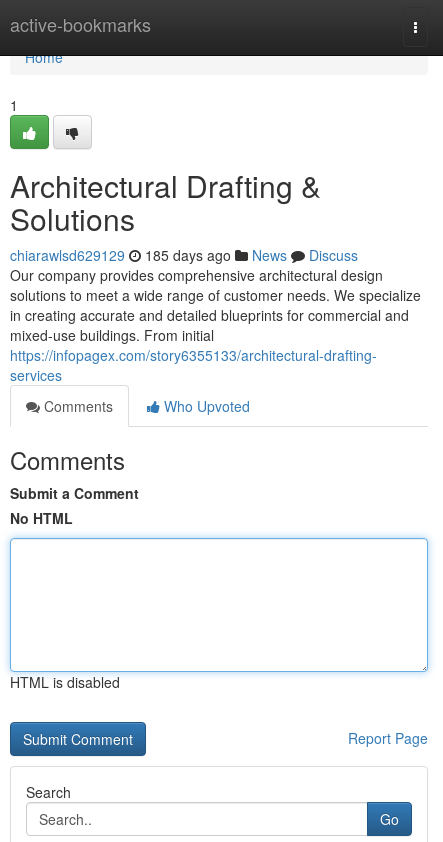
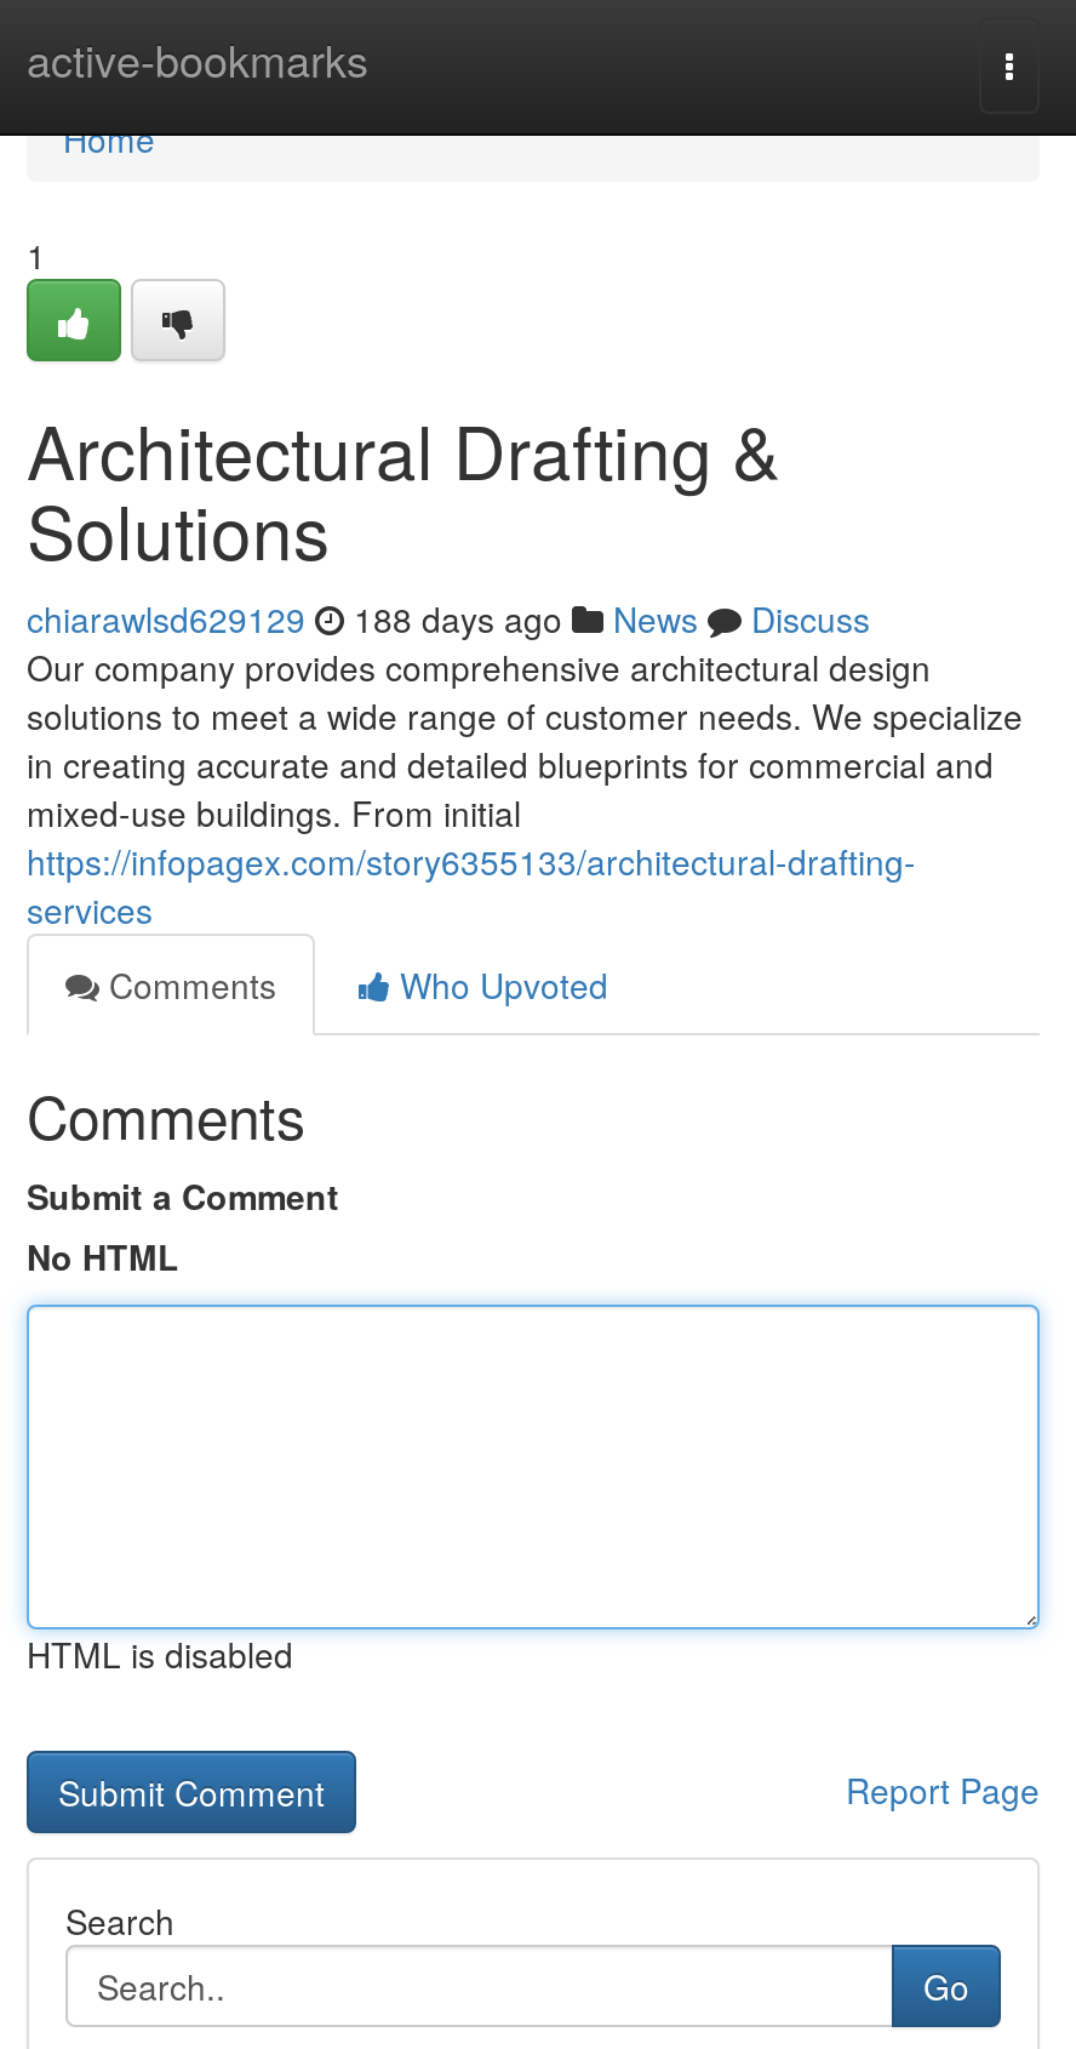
- chiarawlsd629129 185 days ago News Discuss
+ chiarawlsd629129 188 days ago News Discuss
